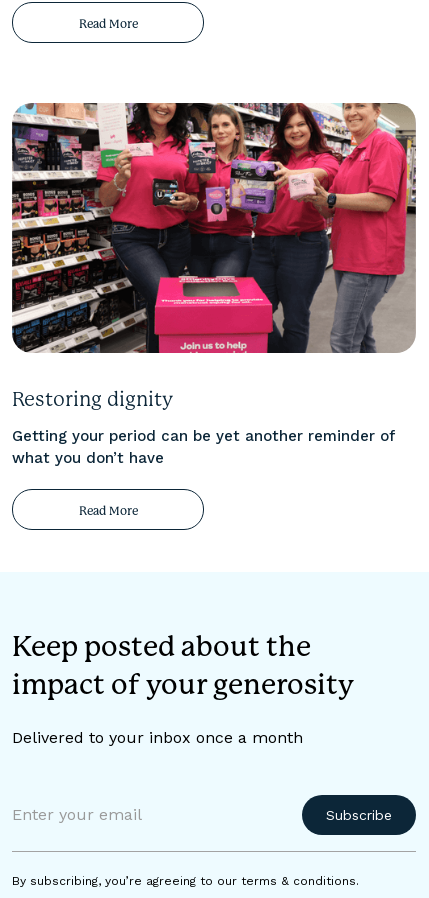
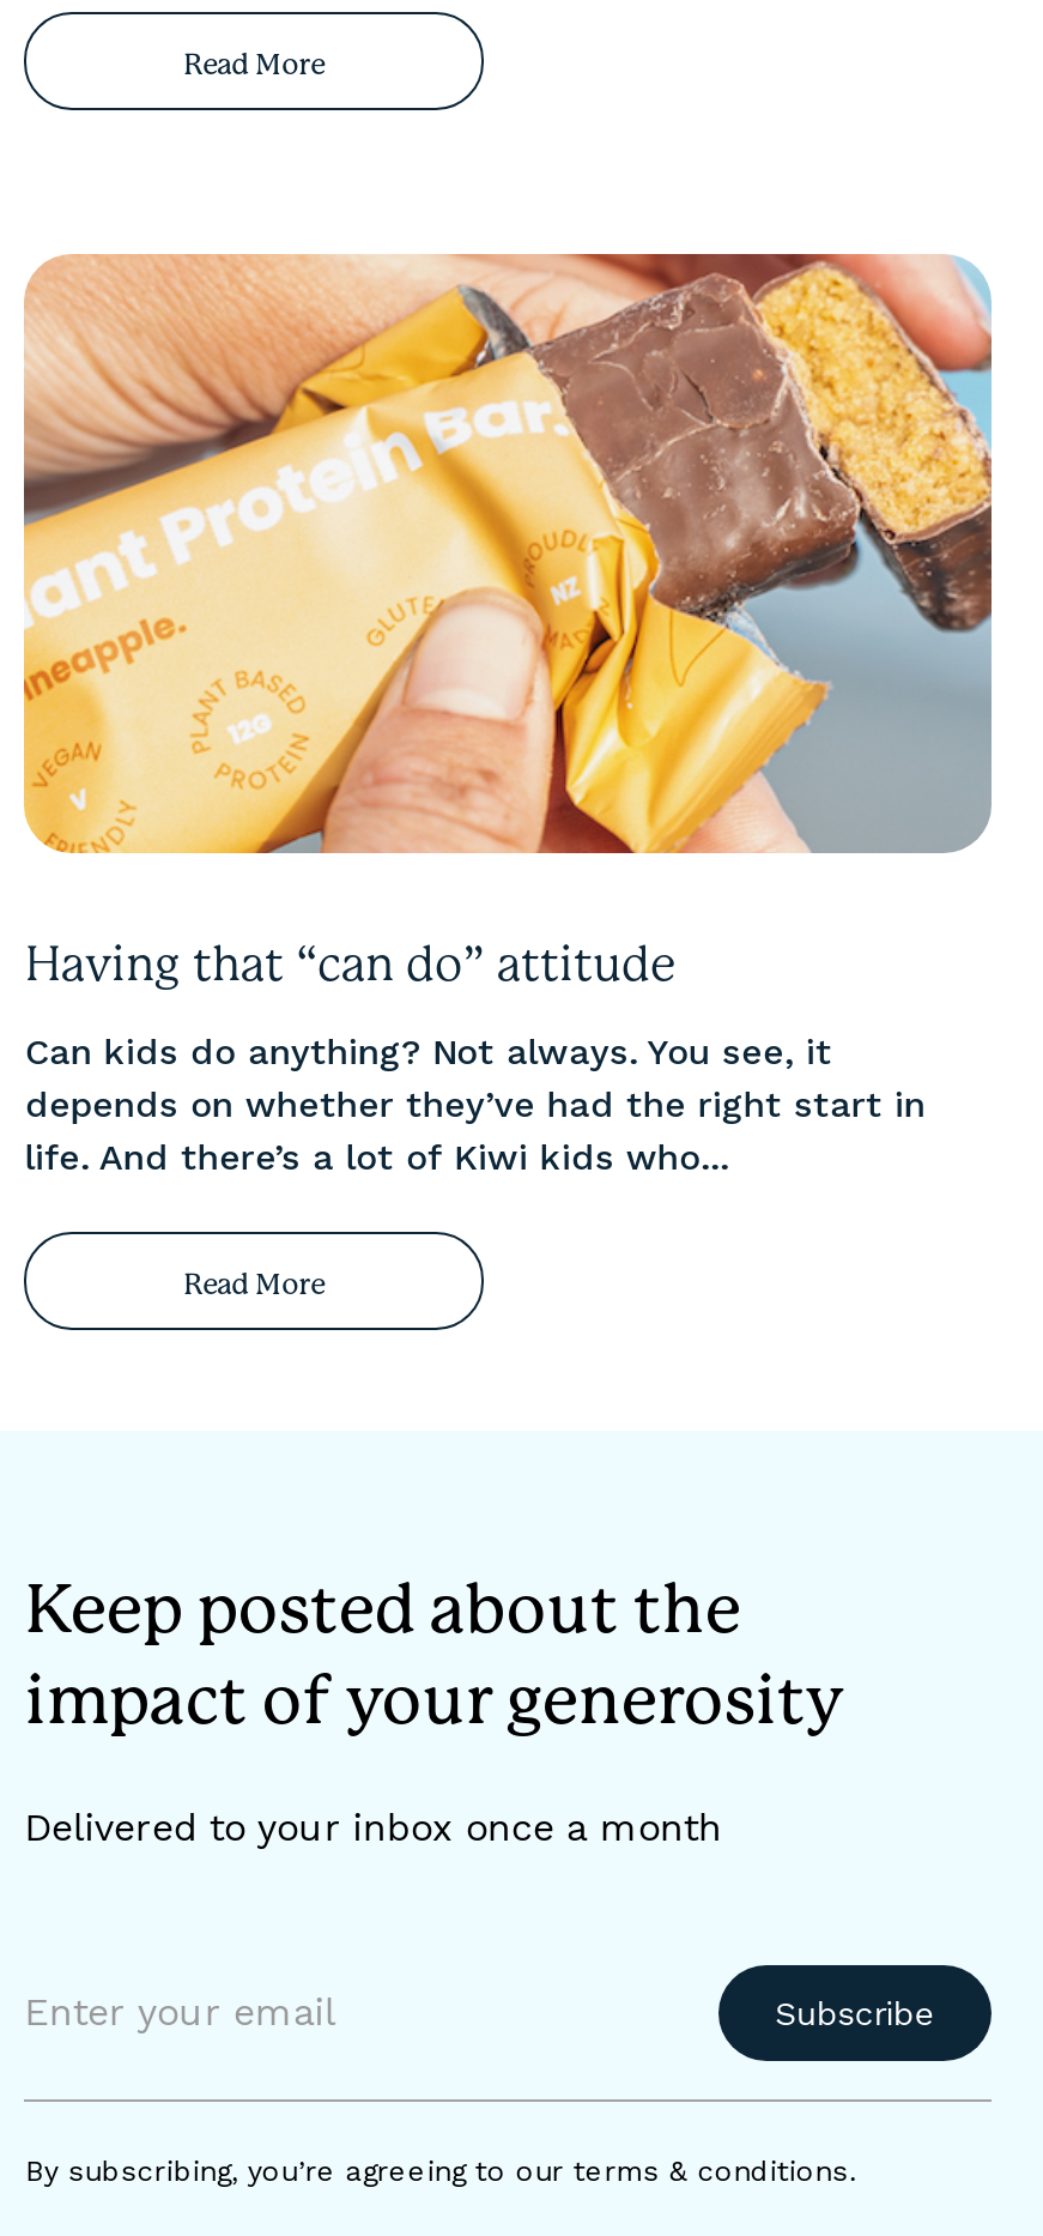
- [image]
- Restoring dignity
+ [image]
+ Having that “can do” attitude

- Getting your period can be yet another reminder of
- what you don’t have
+ Can kids do anything? Not always. You see, it
+ depends on whether they’ve had the right start in
+ life. And there’s a lot of Kiwi kids who...
